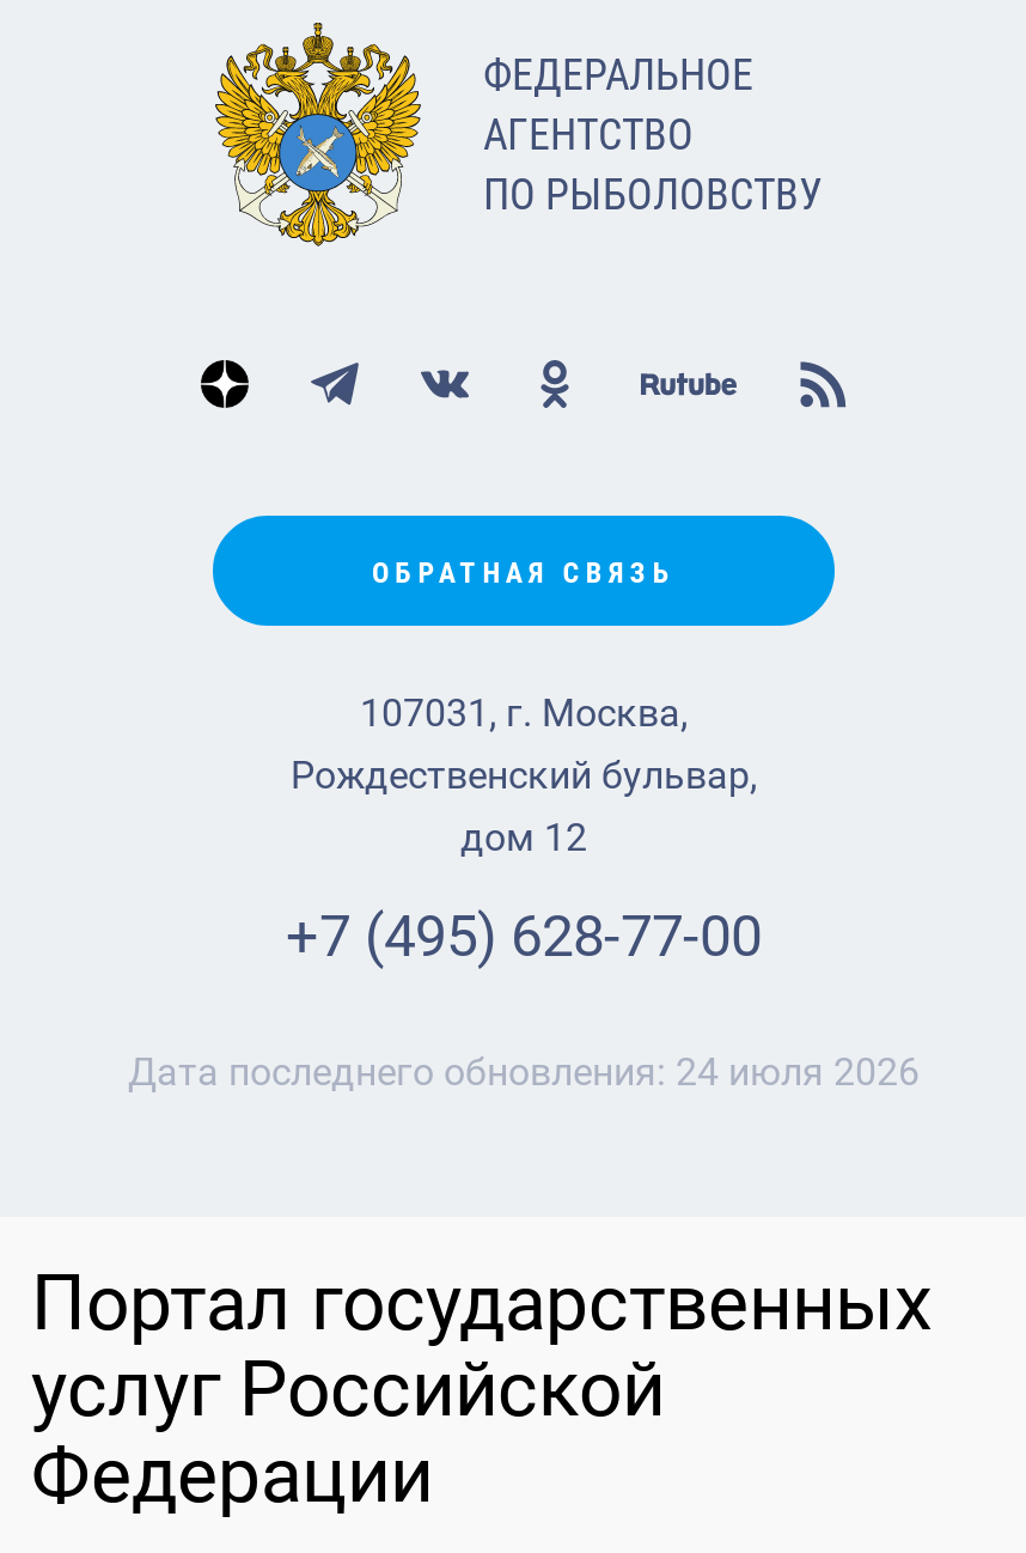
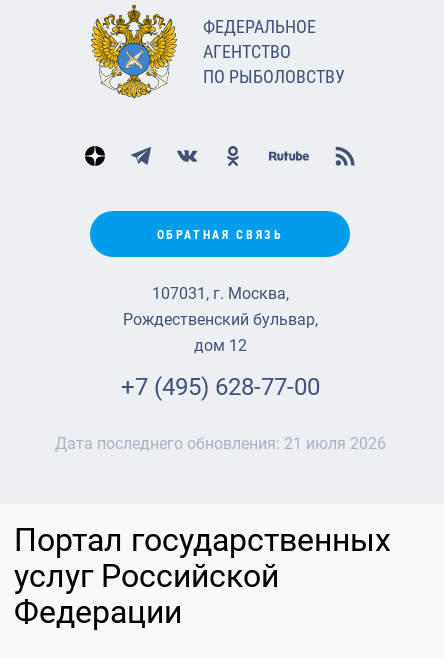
- Дата последнего обновления: 24 июля 2026
+ Дата последнего обновления: 21 июля 2026
